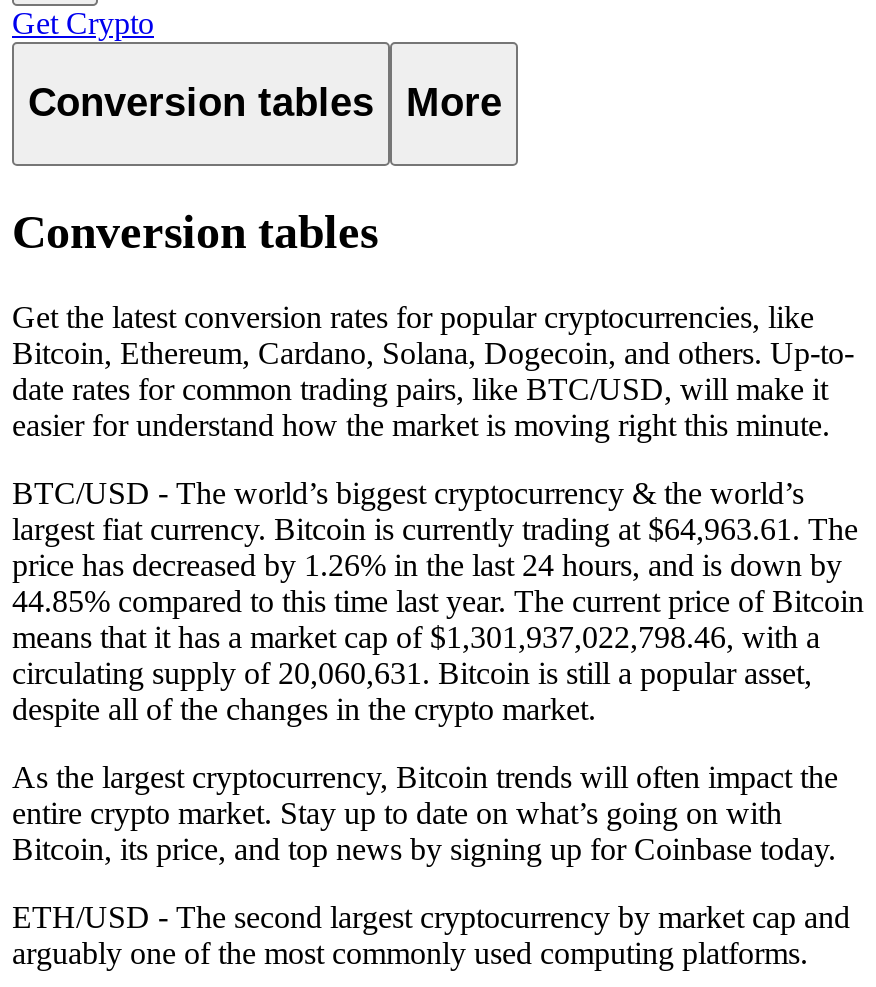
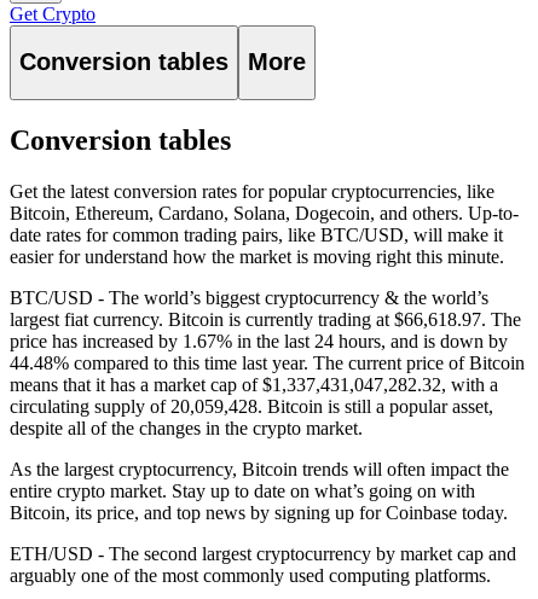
- largest fiat currency. Bitcoin is currently trading at $64,963.61. The
+ largest fiat currency. Bitcoin is currently trading at $66,618.97. The

- price has decreased by 1.26% in the last 24 hours, and is down by
+ price has increased by 1.67% in the last 24 hours, and is down by

- 44.85% compared to this time last year. The current price of Bitcoin
+ 44.48% compared to this time last year. The current price of Bitcoin

- means that it has a market cap of $1,301,937,022,798.46, with a
+ means that it has a market cap of $1,337,431,047,282.32, with a

- circulating supply of 20,060,631. Bitcoin is still a popular asset,
+ circulating supply of 20,059,428. Bitcoin is still a popular asset,
